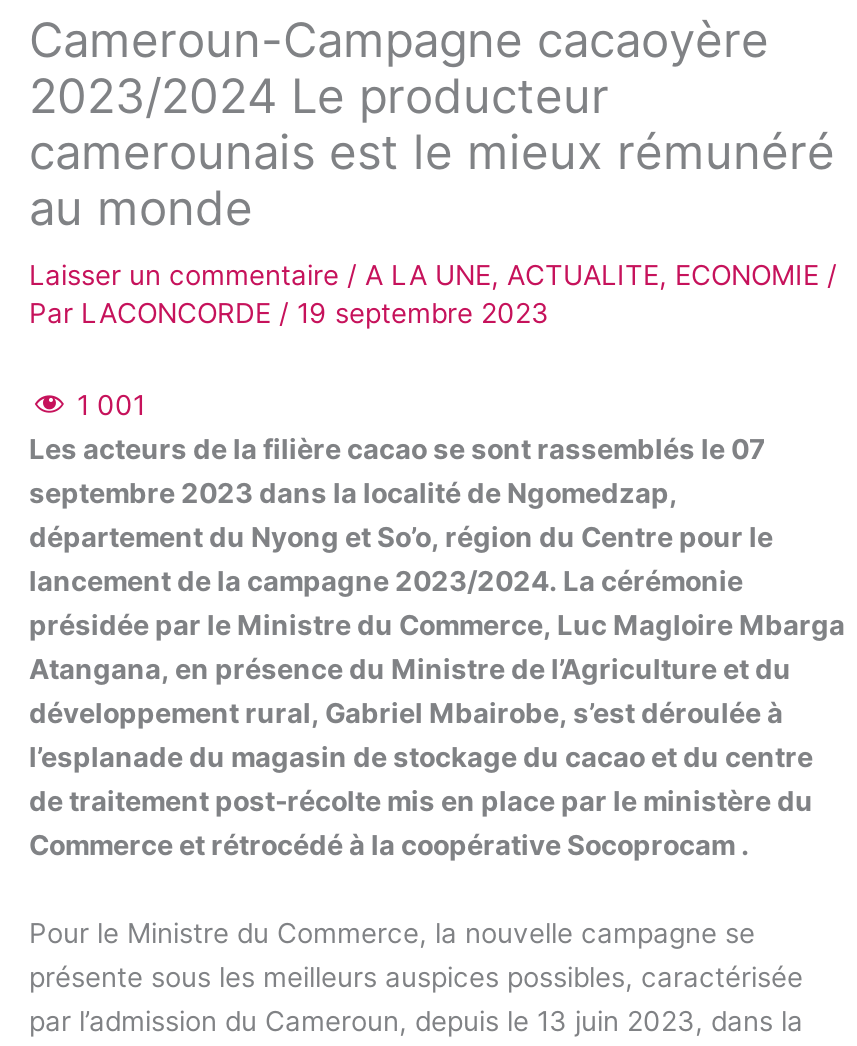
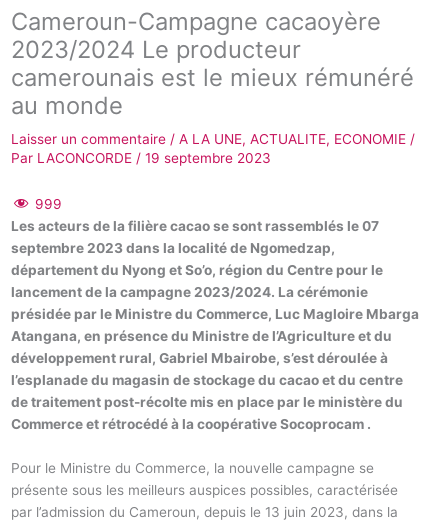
- 1 001
+ 999
